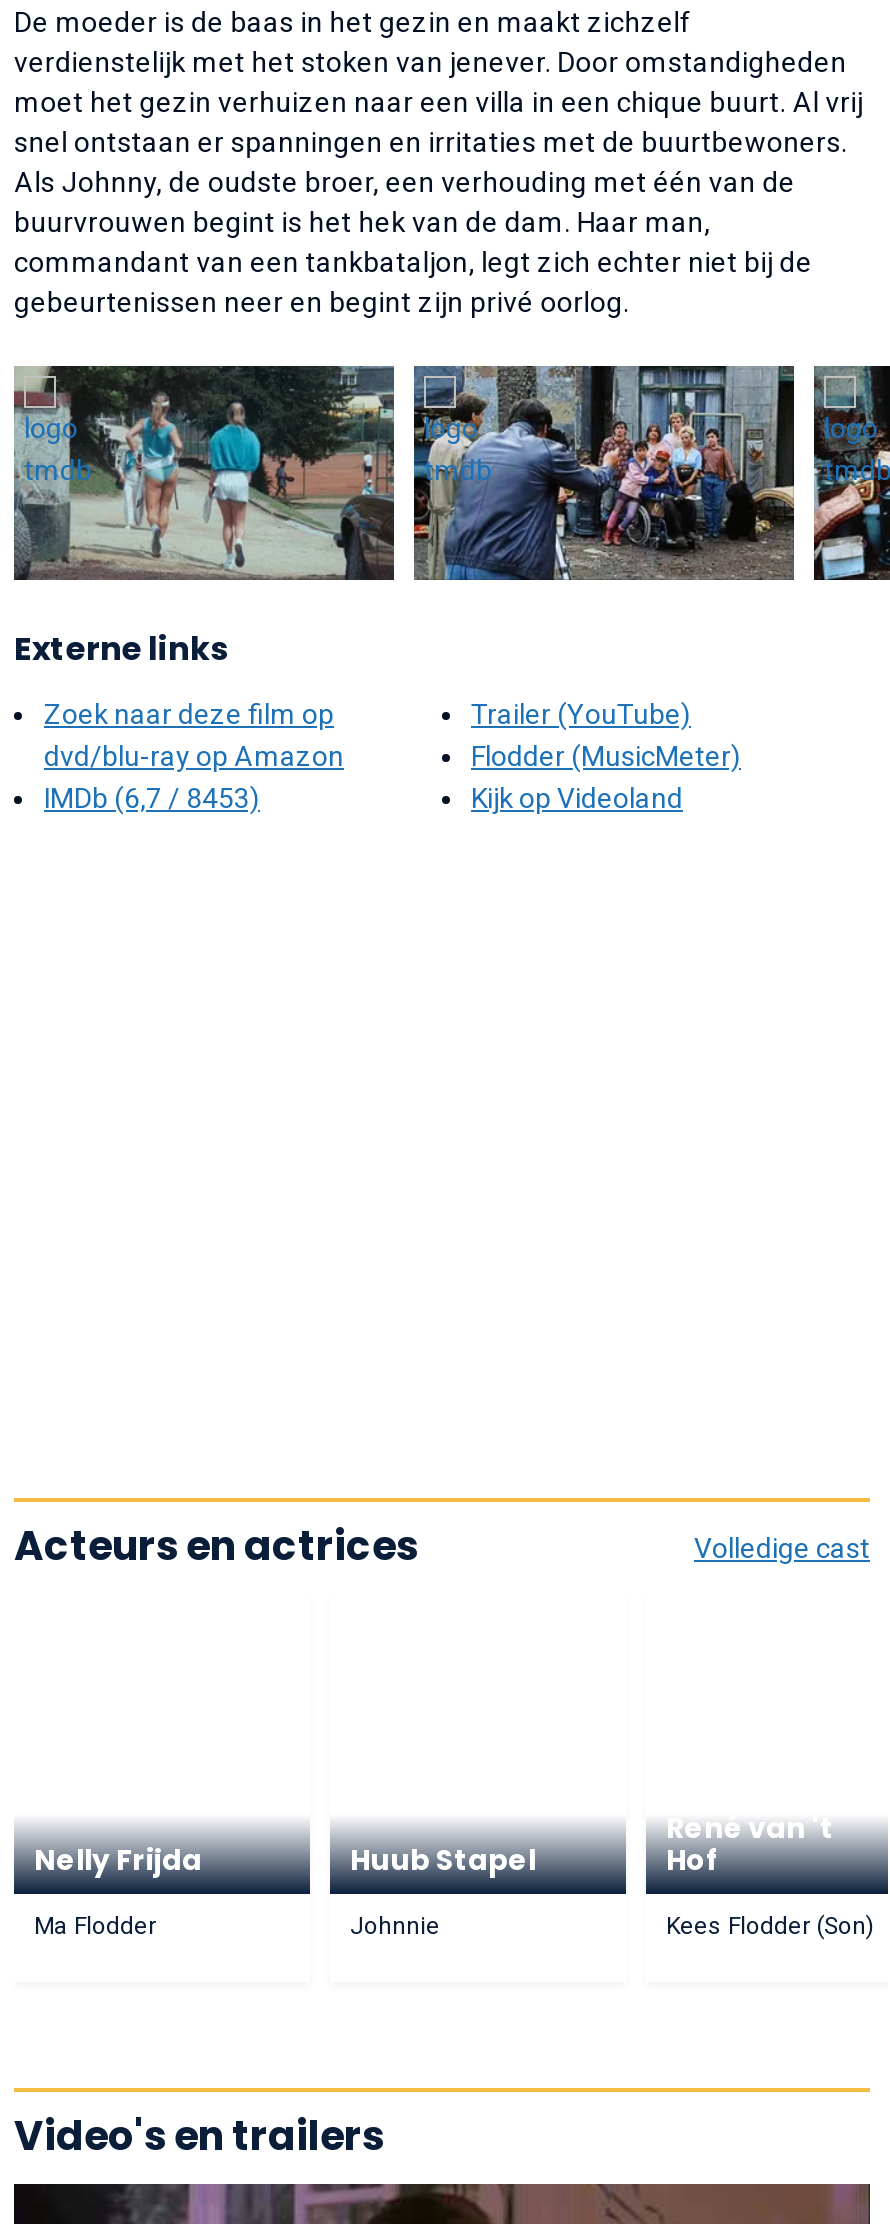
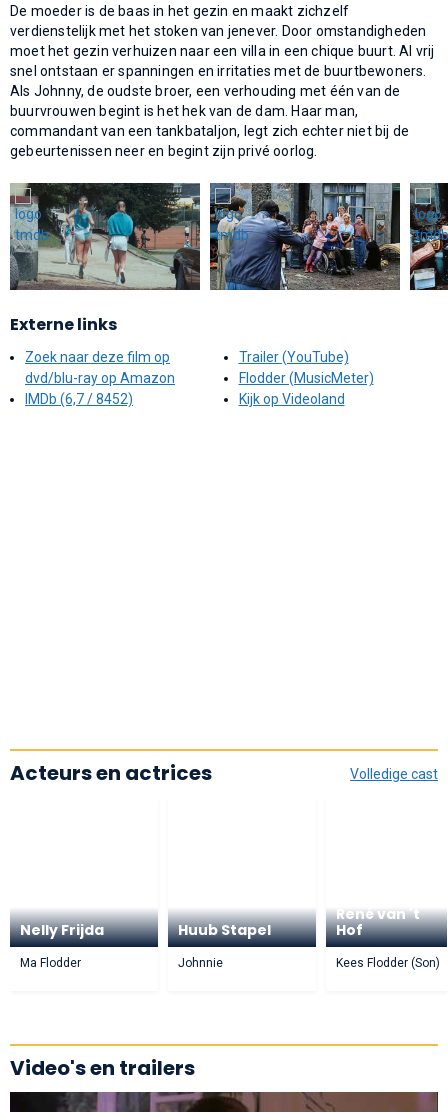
- IMDb (6,7 / 8453)
+ IMDb (6,7 / 8452)
